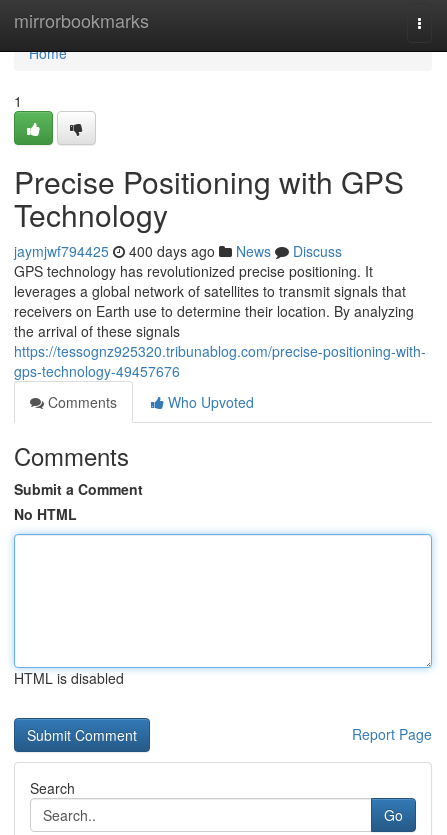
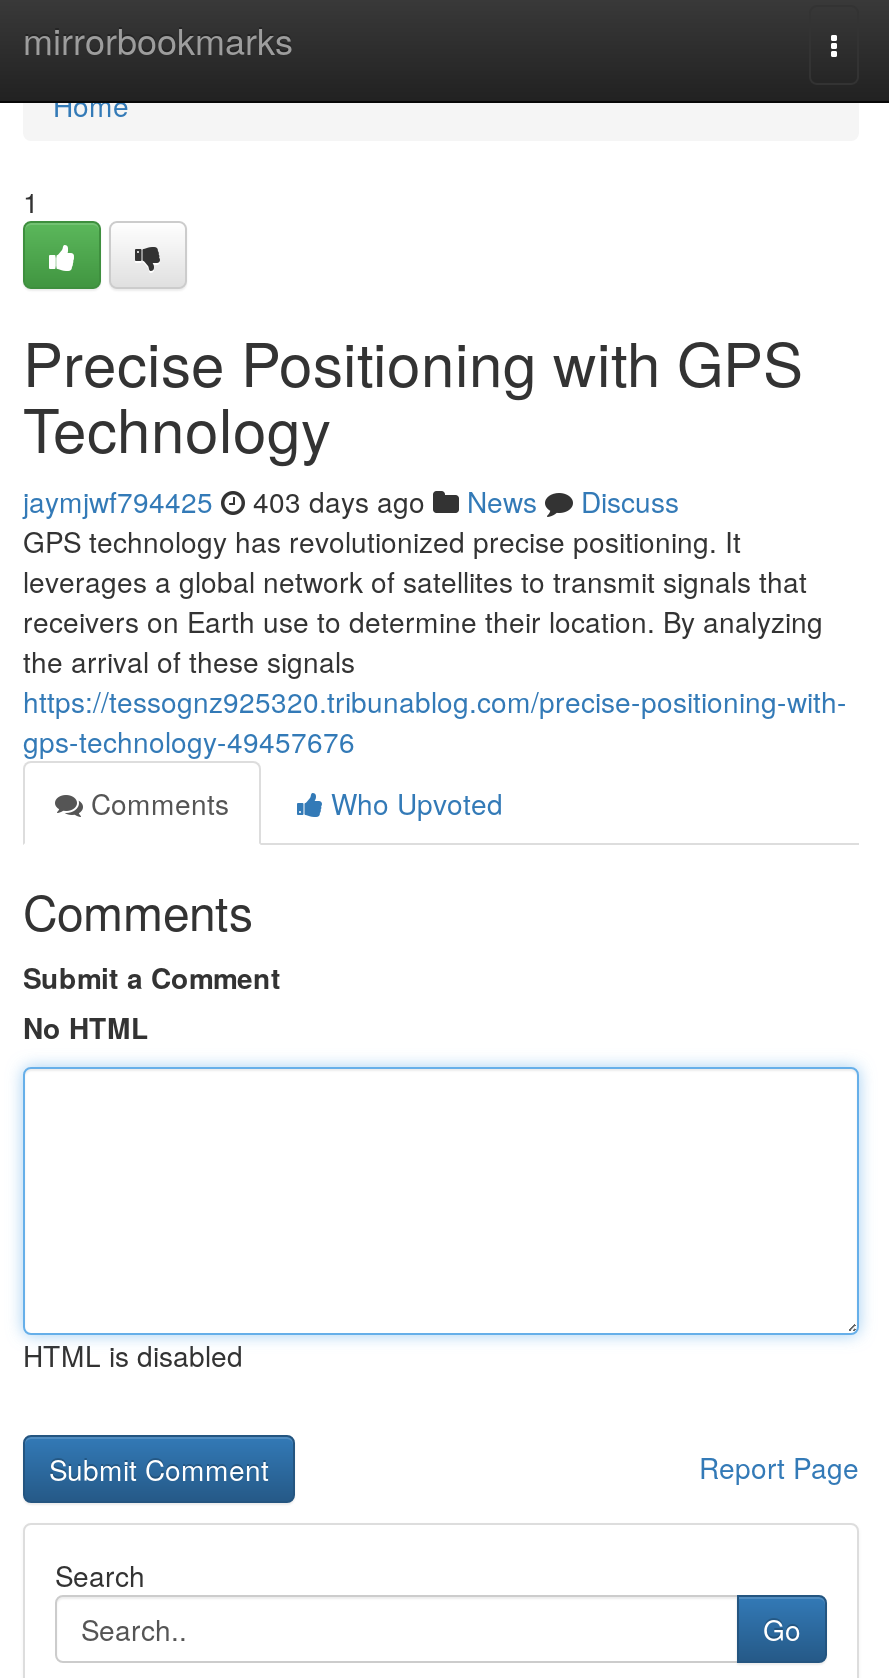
- jaymjwf794425 400 days ago News Discuss
+ jaymjwf794425 403 days ago News Discuss
